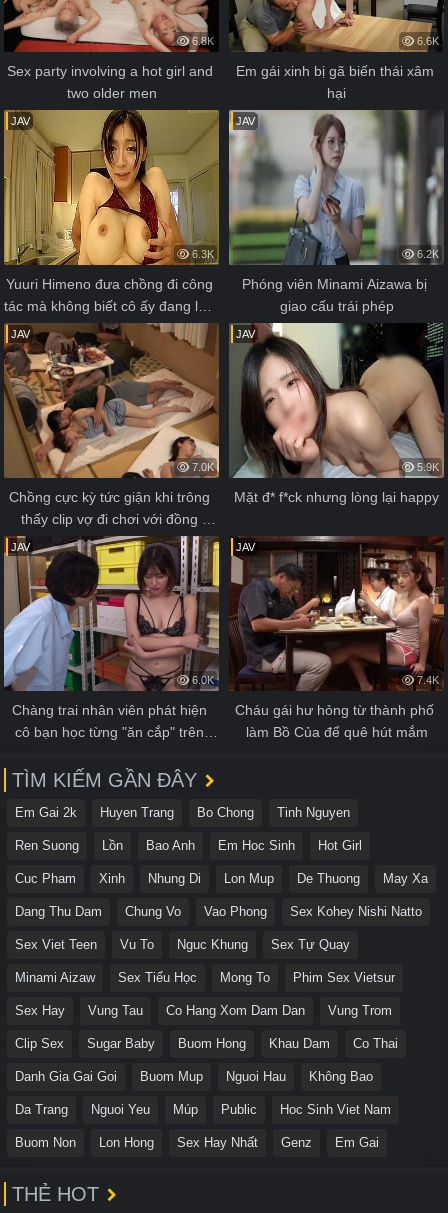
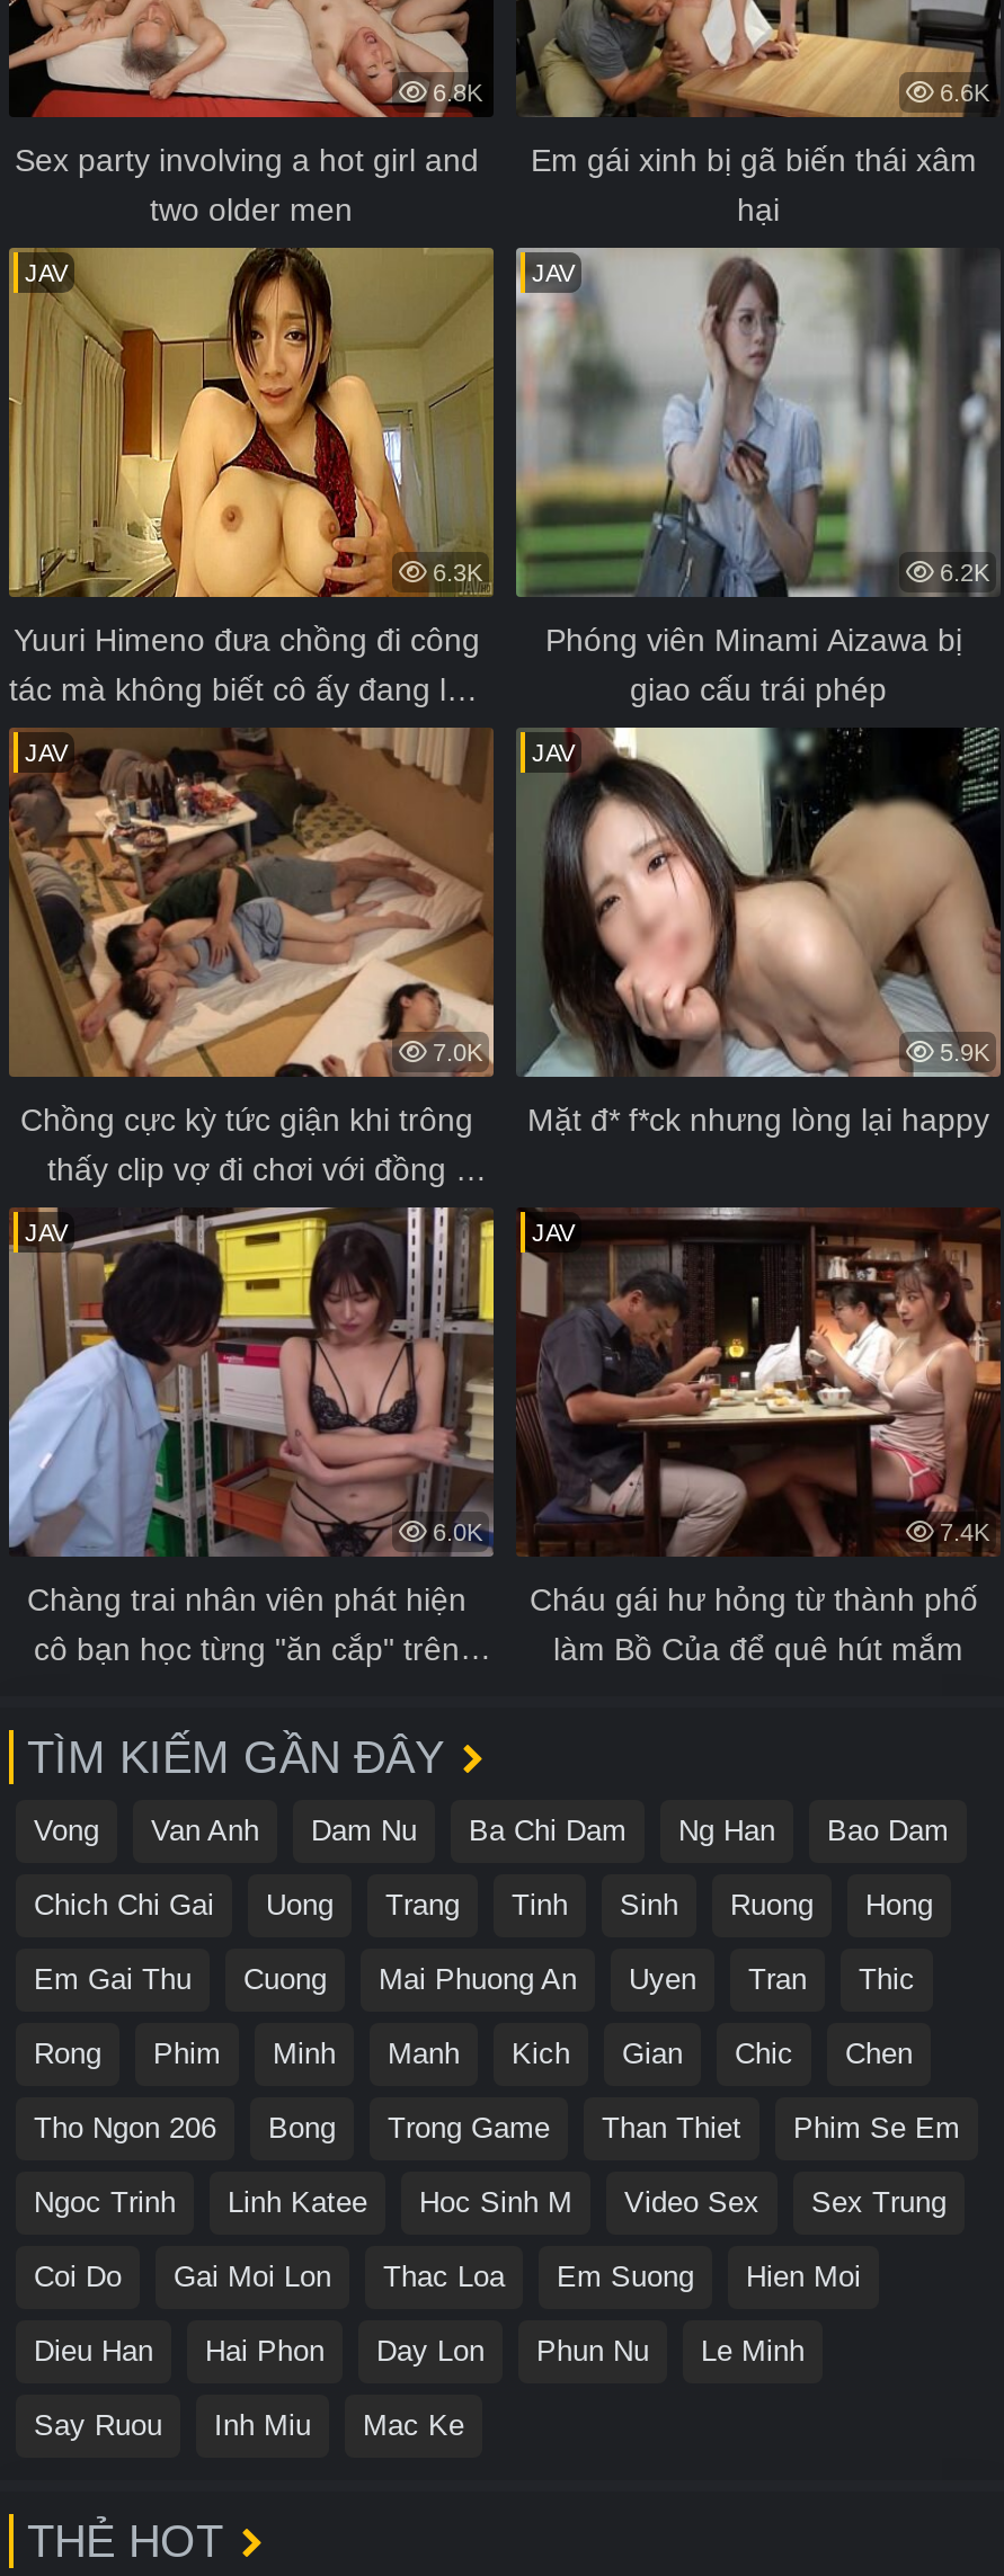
- Em Gai 2k
- Huyen Trang
- Bo Chong
- Tinh Nguyen
- Ren Suong
- Lồn
- Bao Anh
- Em Hoc Sinh
- Hot Girl
- Cuc Pham
- Xinh
- Nhung Di
- Lon Mup
- De Thuong
- May Xa
- Dang Thu Dam
- Chung Vo
- Vao Phong
- Sex Kohey Nishi Natto
- Sex Viet Teen
- Vu To
- Nguc Khung
- Sex Tự Quay
- Minami Aizaw
- Sex Tiểu Học
- Mong To
- Phim Sex Vietsur
- Sex Hay
- Vung Tau
- Co Hang Xom Dam Dan
- Vung Trom
- Clip Sex
- Sugar Baby
- Buom Hong
- Khau Dam
- Co Thai
- Danh Gia Gai Goi
- Buom Mup
- Nguoi Hau
- Không Bao
- Da Trang
- Nguoi Yeu
- Múp
- Public
- Hoc Sinh Viet Nam
- Buom Non
- Lon Hong
- Sex Hay Nhất
- Genz
- Em Gai
+ Vong
+ Van Anh
+ Dam Nu
+ Ba Chi Dam
+ Ng Han
+ Bao Dam
+ Chich Chi Gai
+ Uong
+ Trang
+ Tinh
+ Sinh
+ Ruong
+ Hong
+ Em Gai Thu
+ Cuong
+ Mai Phuong An
+ Uyen
+ Tran
+ Thic
+ Rong
+ Phim
+ Minh
+ Manh
+ Kich
+ Gian
+ Chic
+ Chen
+ Tho Ngon 206
+ Bong
+ Trong Game
+ Than Thiet
+ Phim Se Em
+ Ngoc Trinh
+ Linh Katee
+ Hoc Sinh M
+ Video Sex
+ Sex Trung
+ Coi Do
+ Gai Moi Lon
+ Thac Loa
+ Em Suong
+ Hien Moi
+ Dieu Han
+ Hai Phon
+ Day Lon
+ Phun Nu
+ Le Minh
+ Say Ruou
+ Inh Miu
+ Mac Ke
